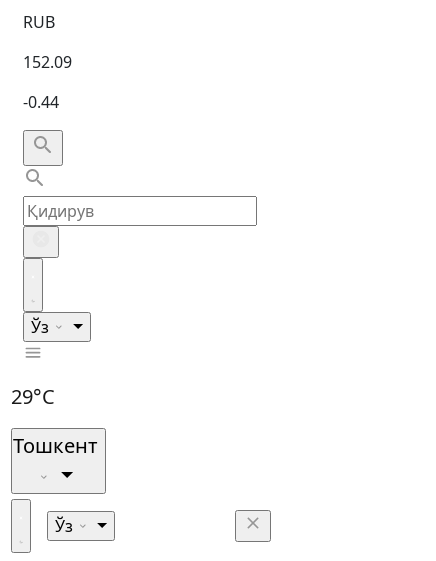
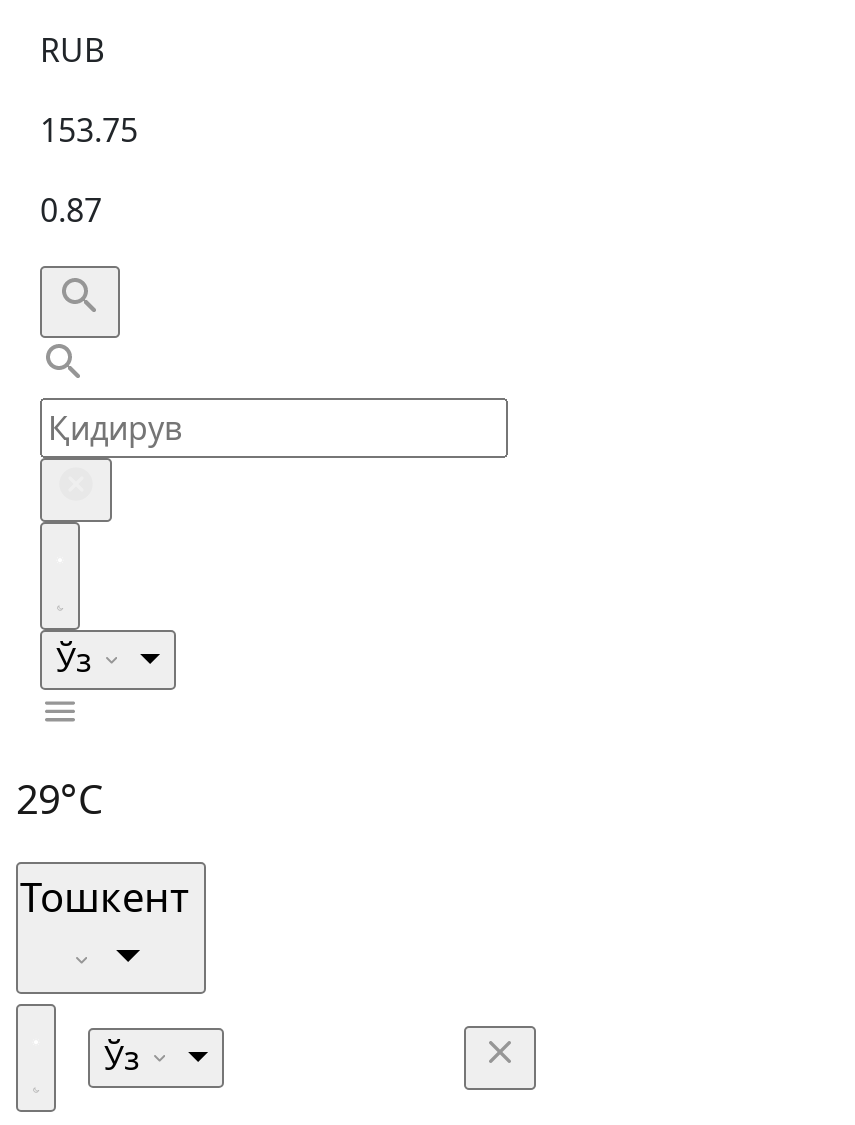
- 152.09
+ 153.75

- -0.44
+ 0.87
